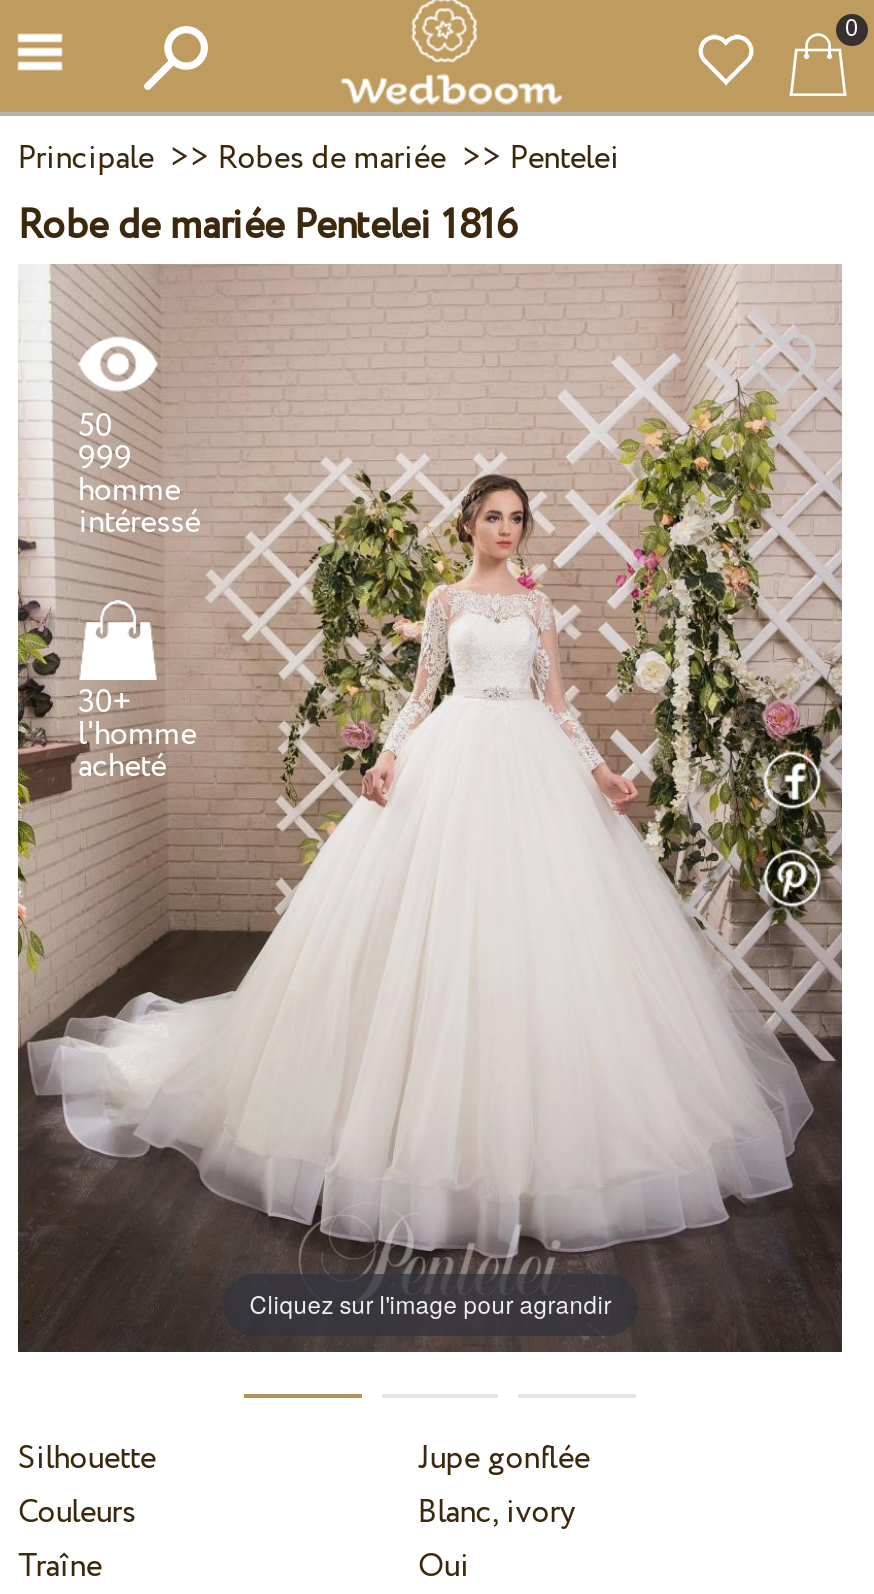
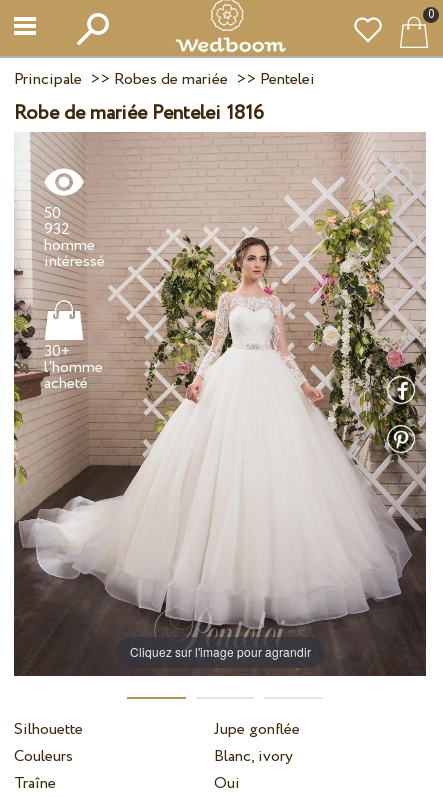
- 999
+ 932
